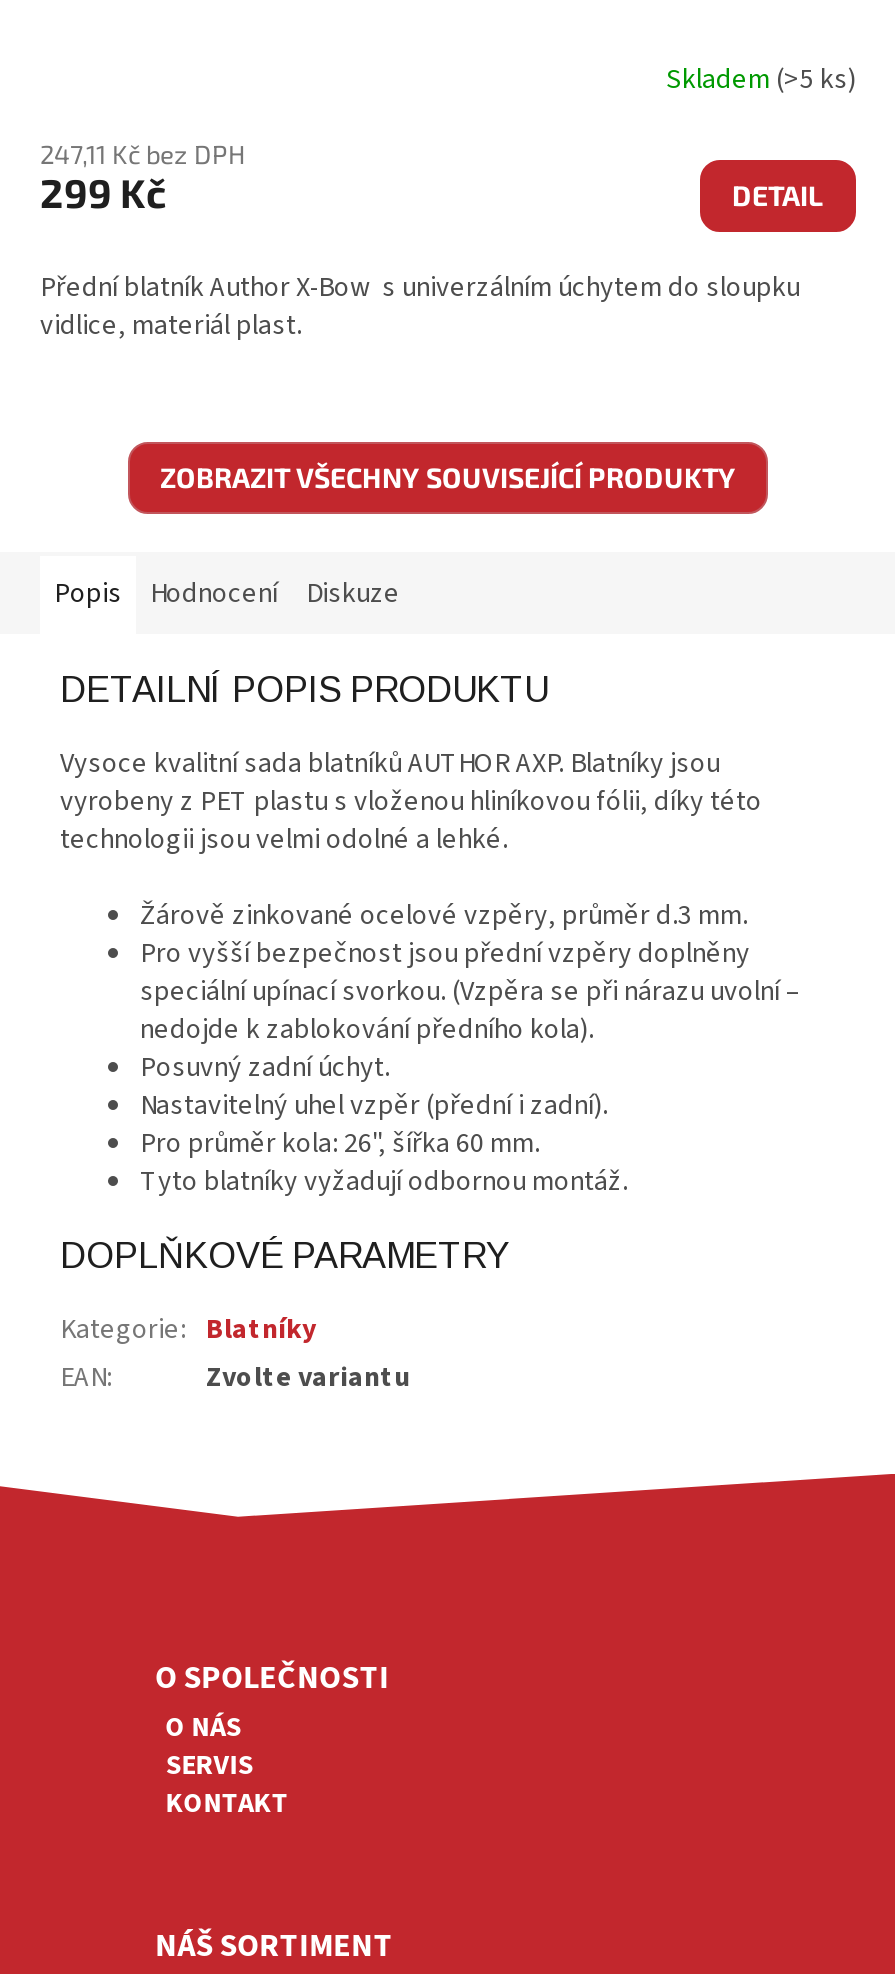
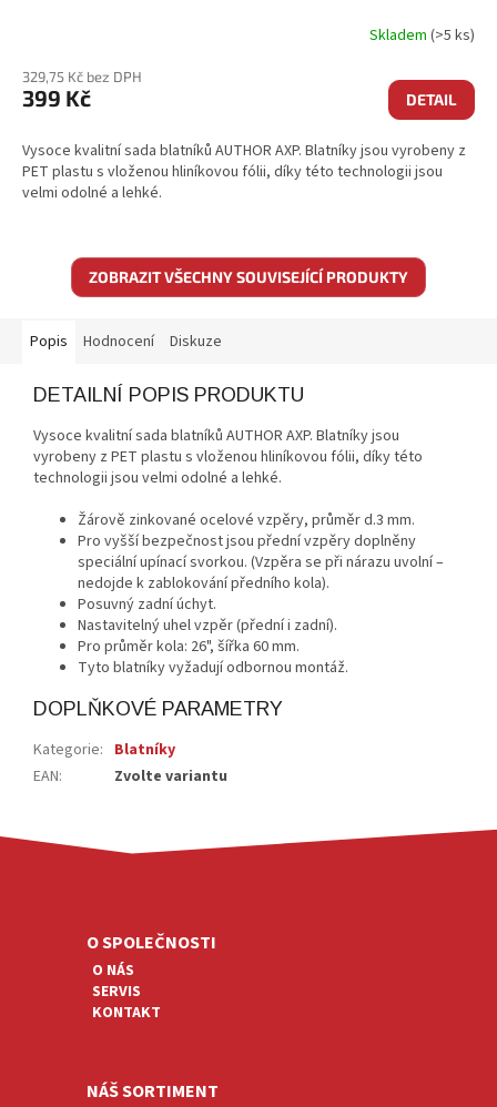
- 247,11 Kč bez DPH
+ 329,75 Kč bez DPH

- 299 Kč
+ 399 Kč

- Přední blatník Author X-Bow s univerzálním úchytem do sloupku
- vidlice, materiál plast.
+ Vysoce kvalitní sada blatníků AUTHOR AXP. Blatníky jsou vyrobeny z
+ PET plastu s vloženou hliníkovou fólii, díky této technologii jsou
+ velmi odolné a lehké.
